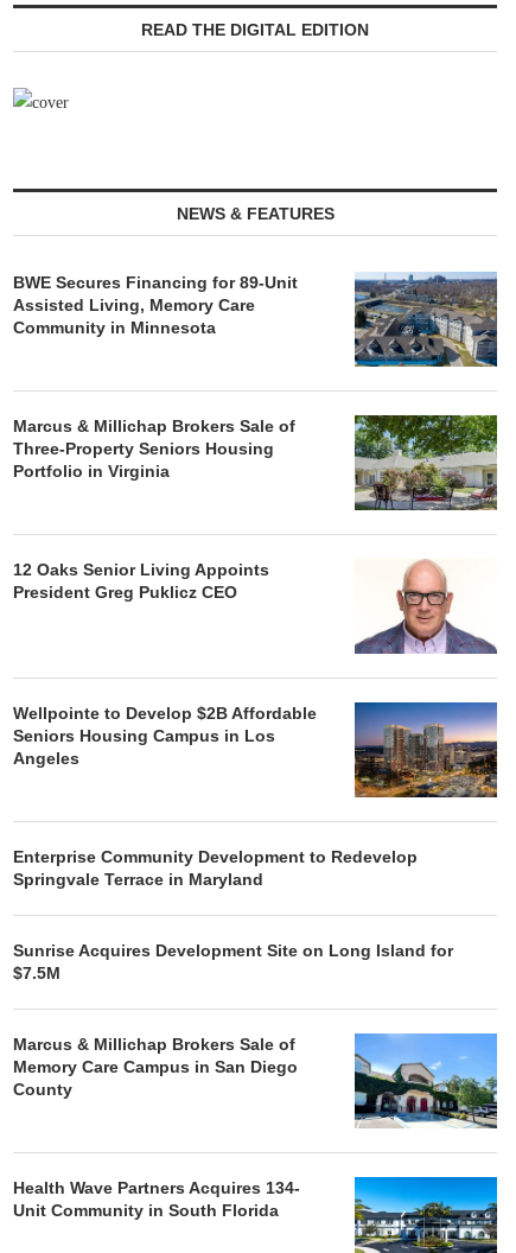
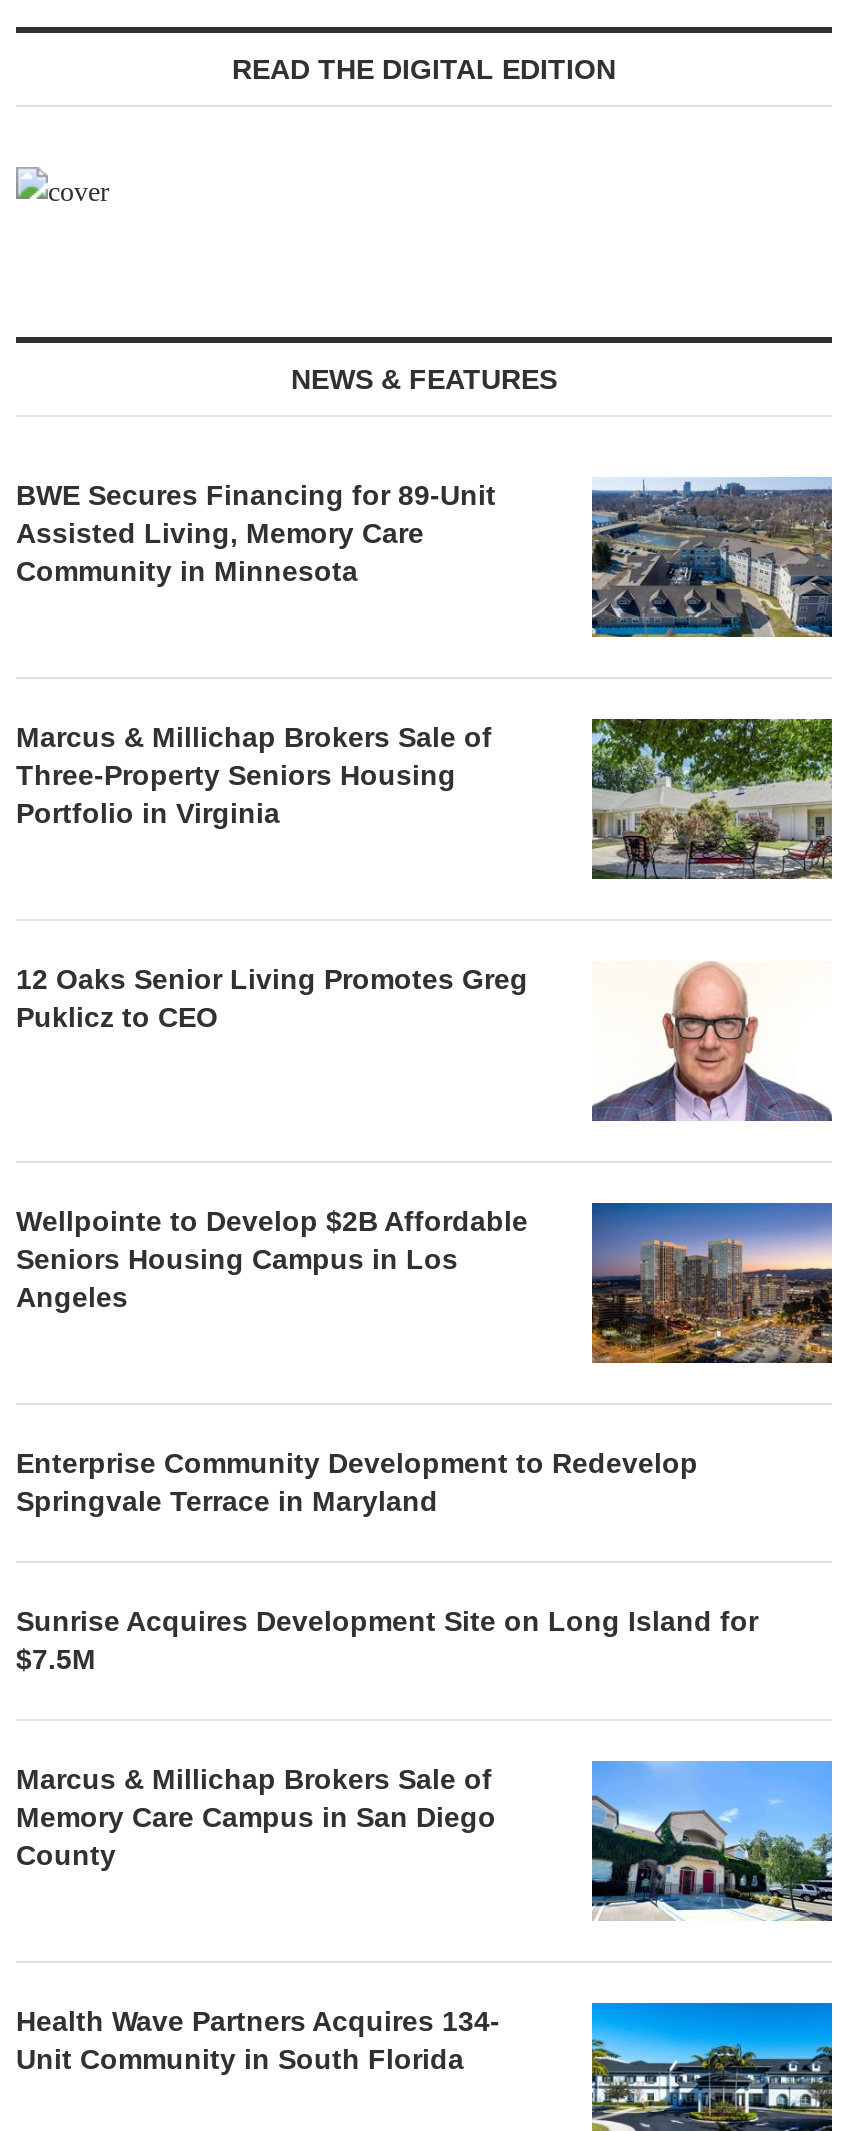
- 12 Oaks Senior Living Appoints
- President Greg Puklicz CEO
+ 12 Oaks Senior Living Promotes Greg
+ Puklicz to CEO
